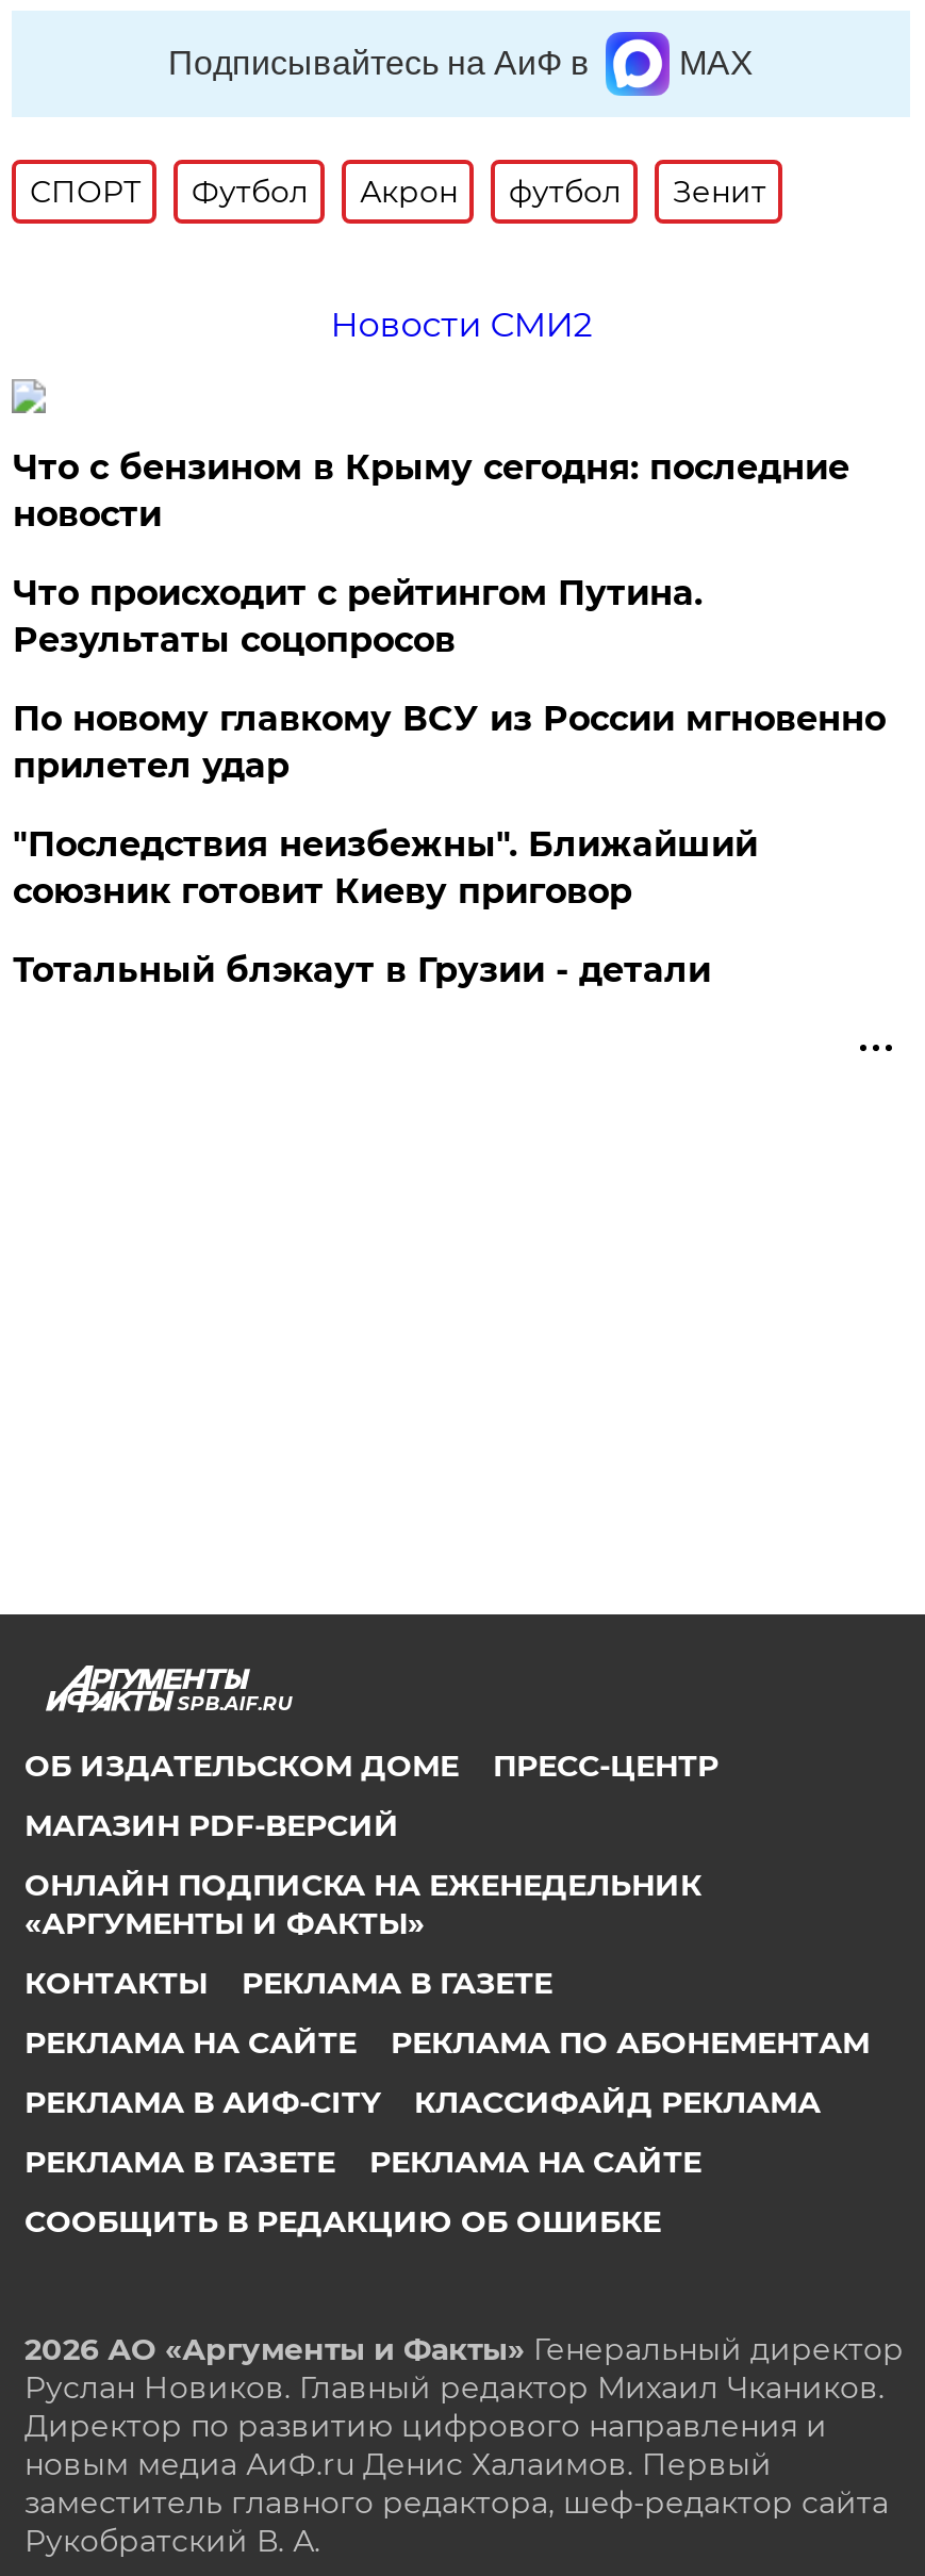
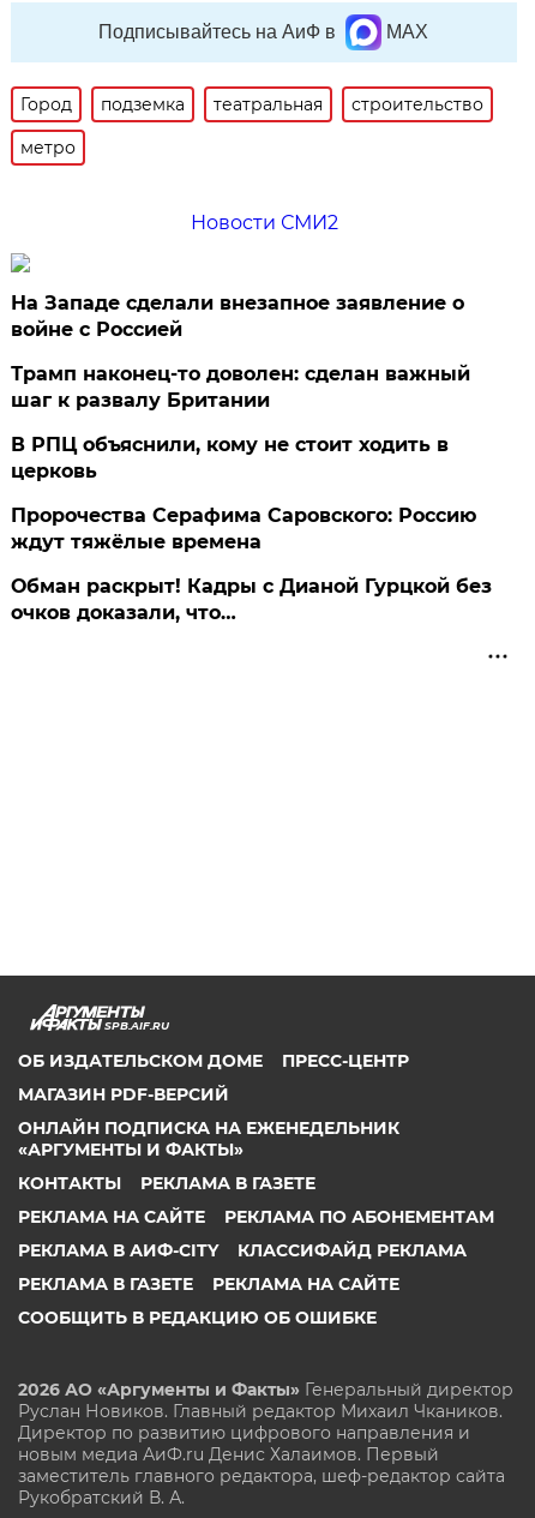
- СПОРТ
- Футбол
- Акрон
- футбол
- Зенит
+ Город
+ подземка
+ театральная
+ строительство
+ метро

- Что с бензином в Крыму сегодня: последние
- новости
+ На Западе сделали внезапное заявление о
+ войне с Россией

- Что происходит с рейтингом Путина.
- Результаты соцопросов
+ Трамп наконец-то доволен: сделан важный
+ шаг к развалу Британии

- По новому главкому ВСУ из России мгновенно
- прилетел удар
+ В РПЦ объяснили, кому не стоит ходить в
+ церковь

- "Последствия неизбежны". Ближайший
- союзник готовит Киеву приговор
+ Пророчества Серафима Саровского: Россию
+ ждут тяжёлые времена

- Тотальный блэкаут в Грузии - детали
+ Обман раскрыт! Кадры с Дианой Гурцкой без
+ очков доказали, что…
